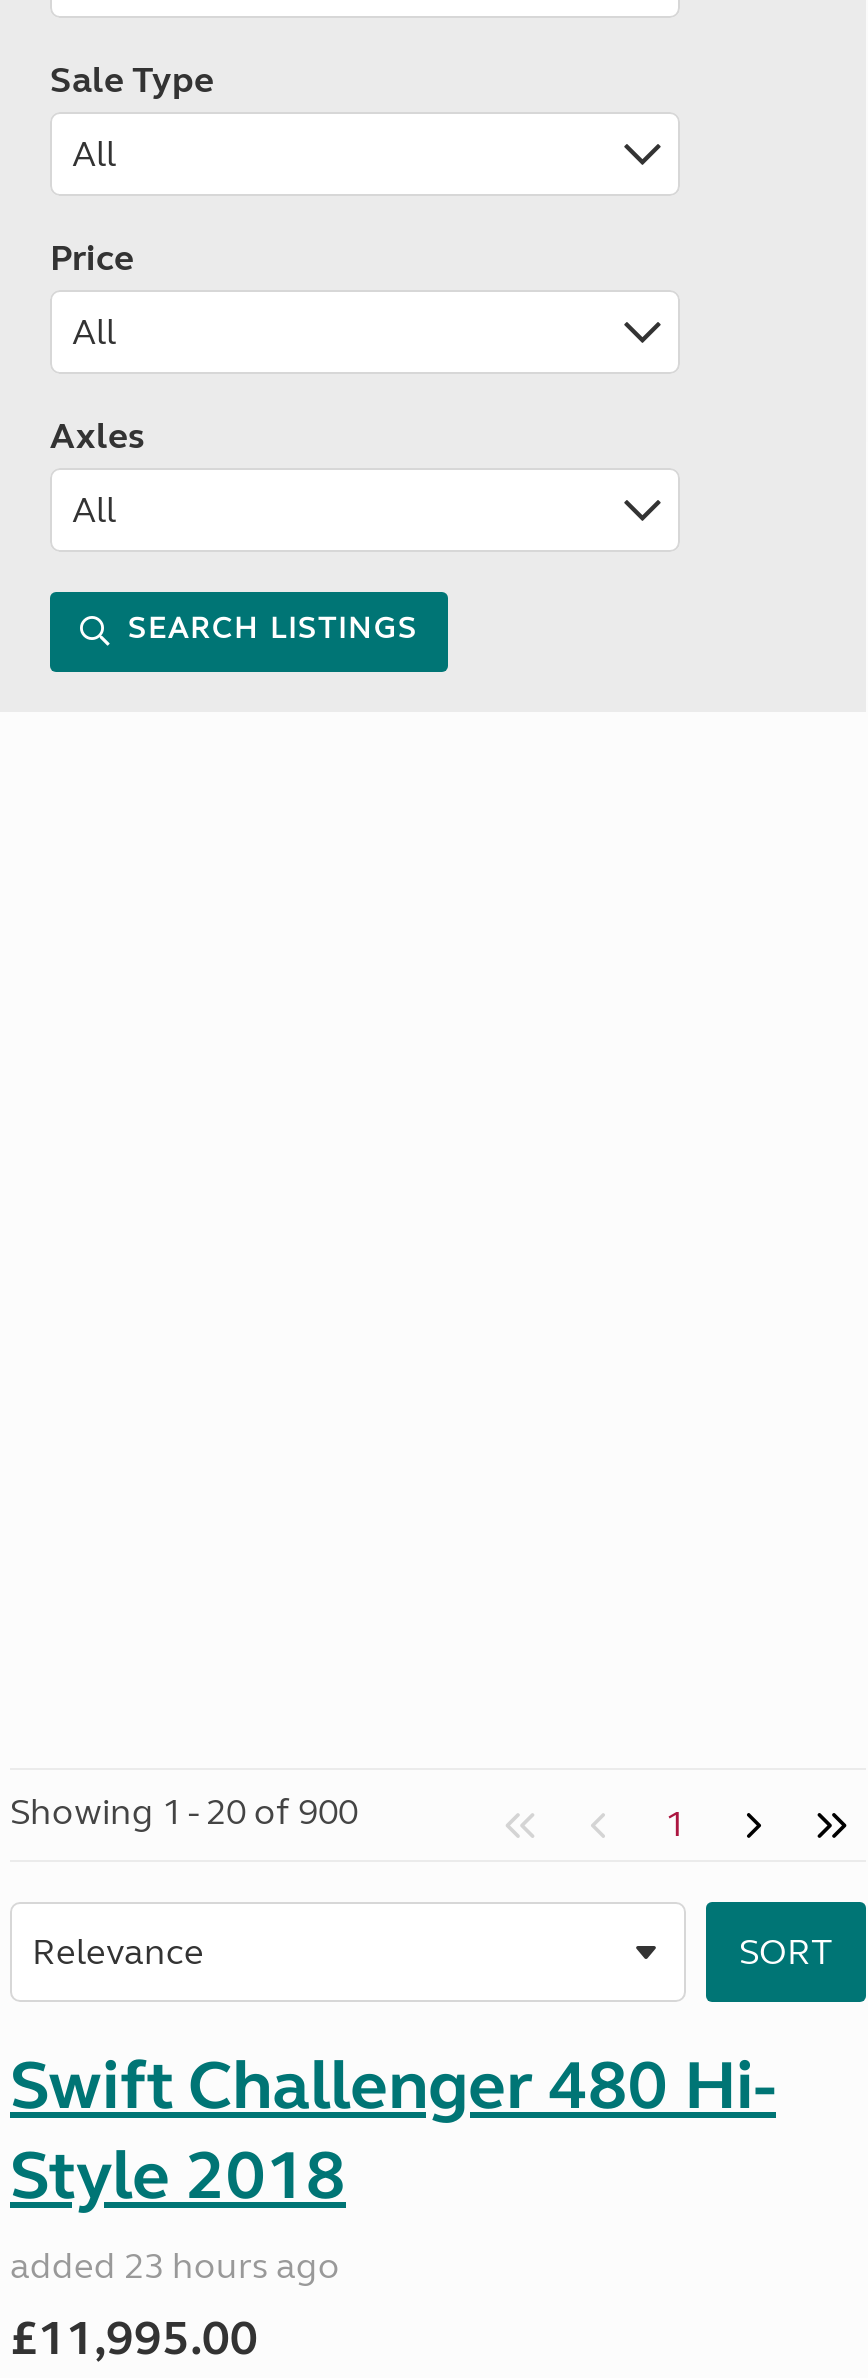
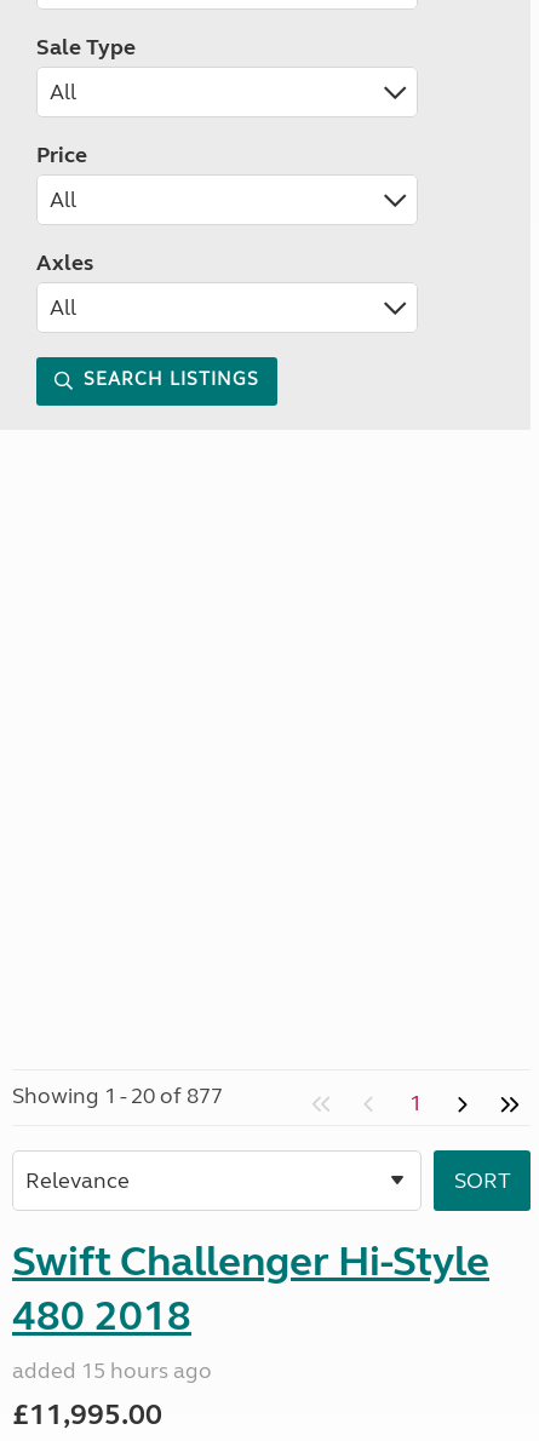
- Showing 1 - 20 of 900
+ Showing 1 - 20 of 877

- Swift Challenger 480 Hi-
- Style 2018
- added 23 hours ago
+ Swift Challenger Hi-Style
+ 480 2018
+ added 15 hours ago
